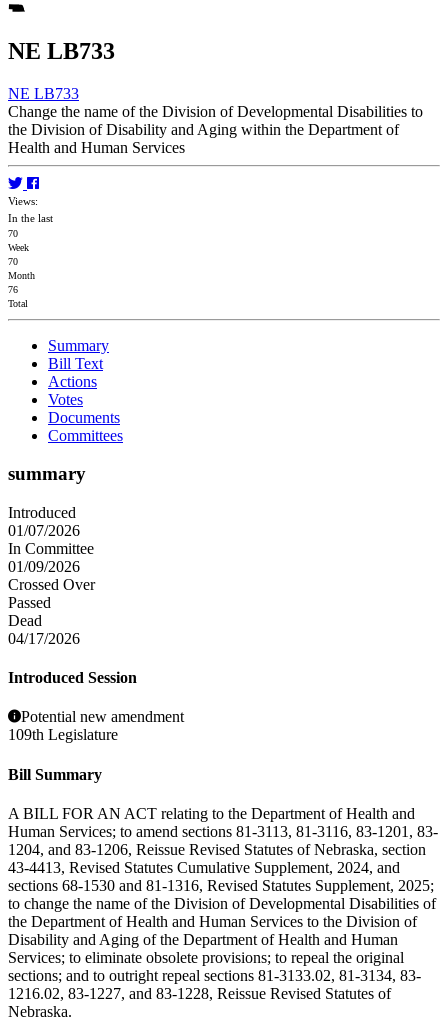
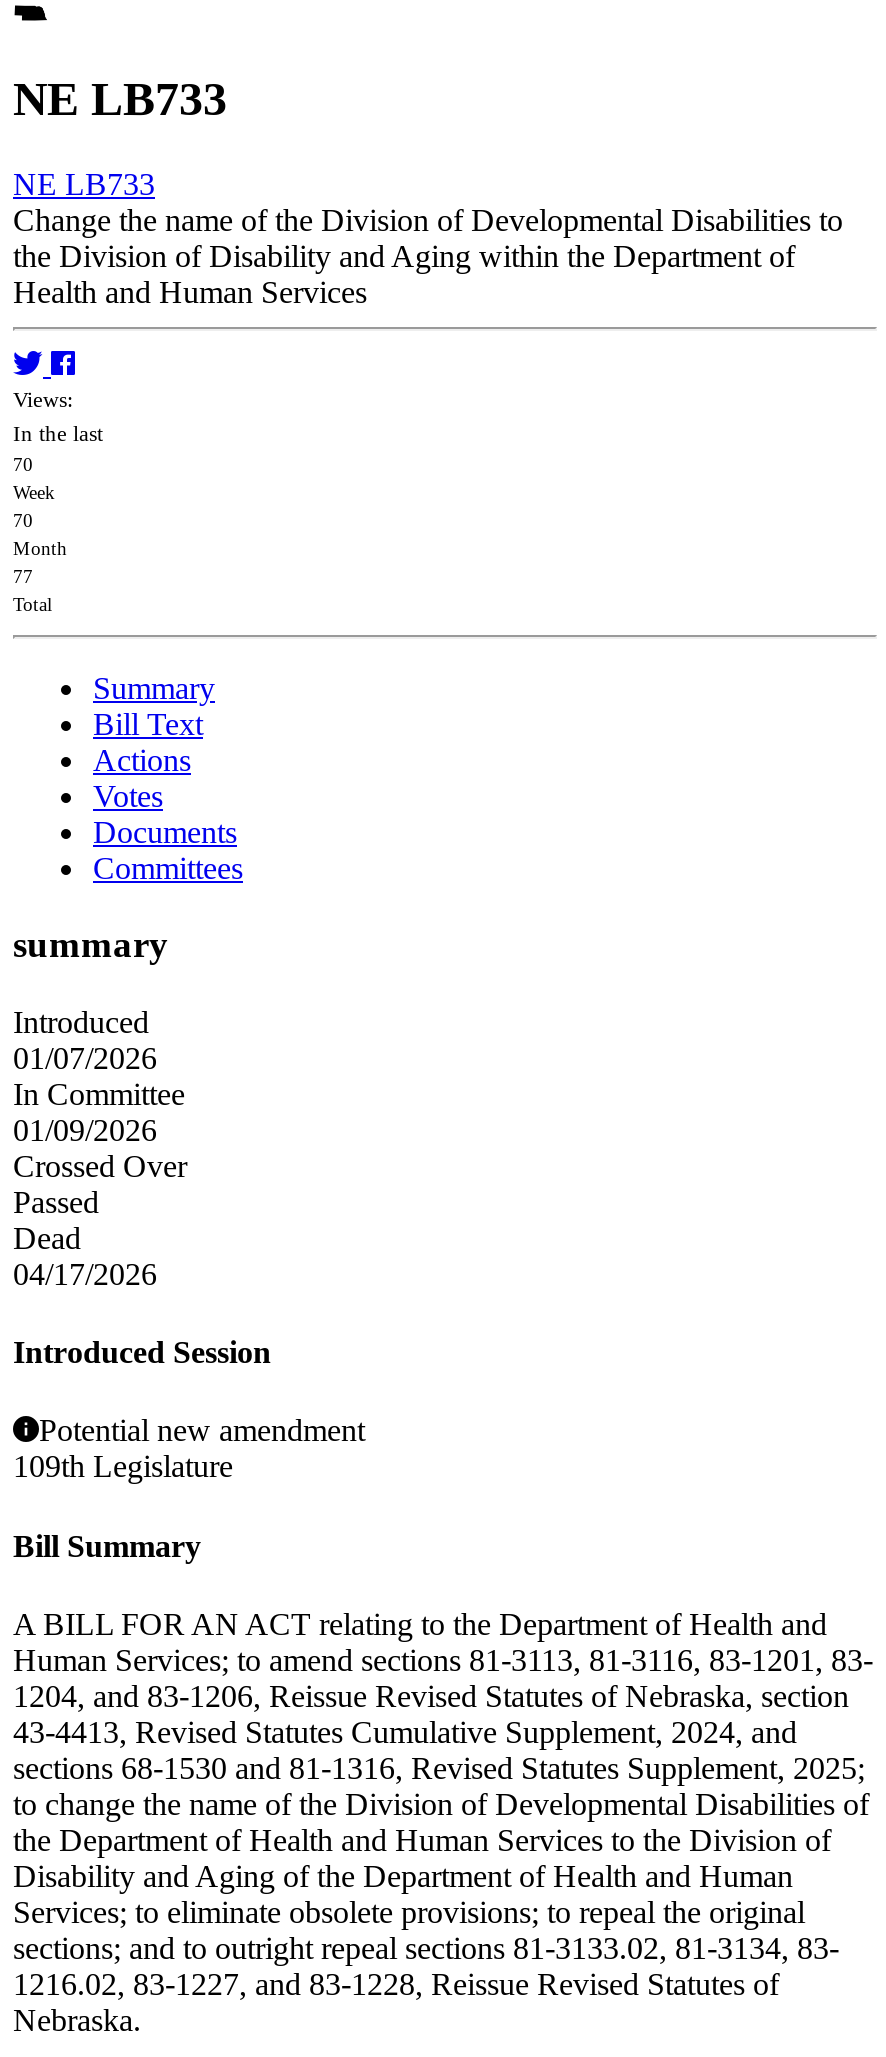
- 76
+ 77
